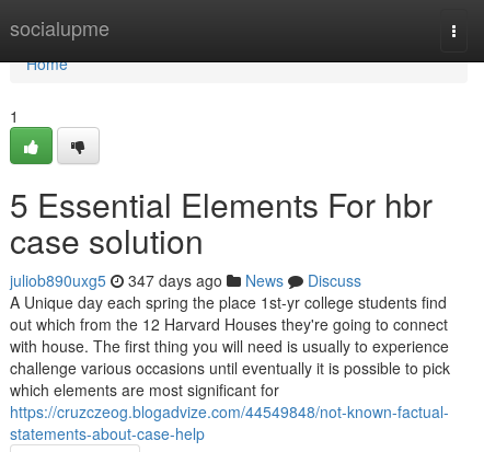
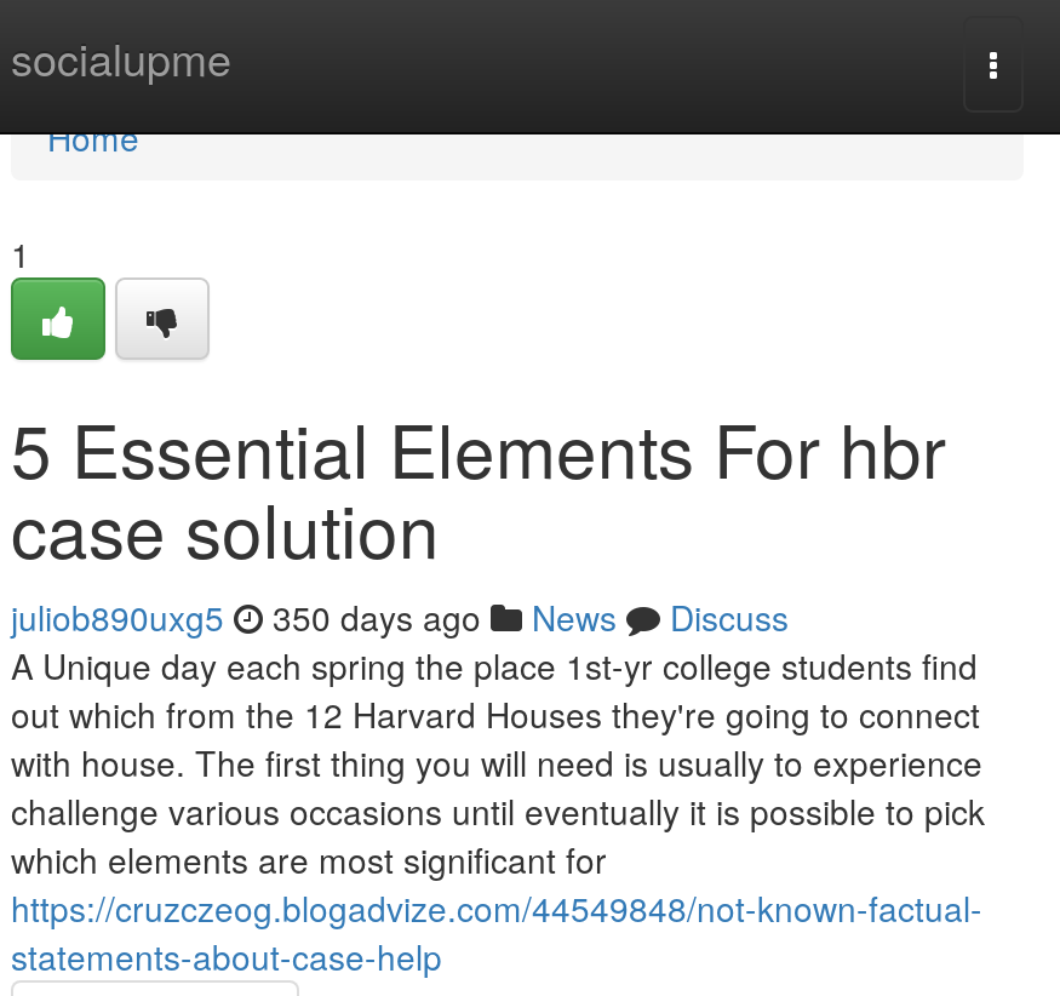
- juliob890uxg5 347 days ago News Discuss
+ juliob890uxg5 350 days ago News Discuss
